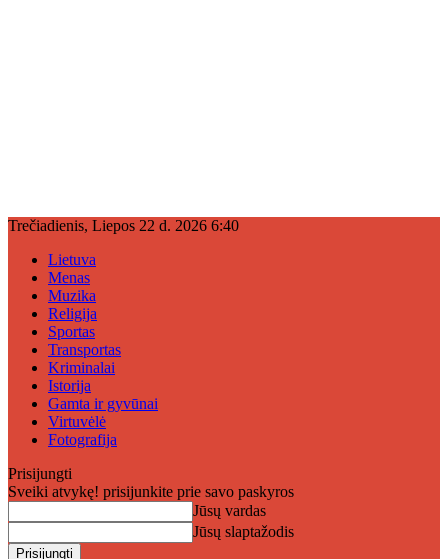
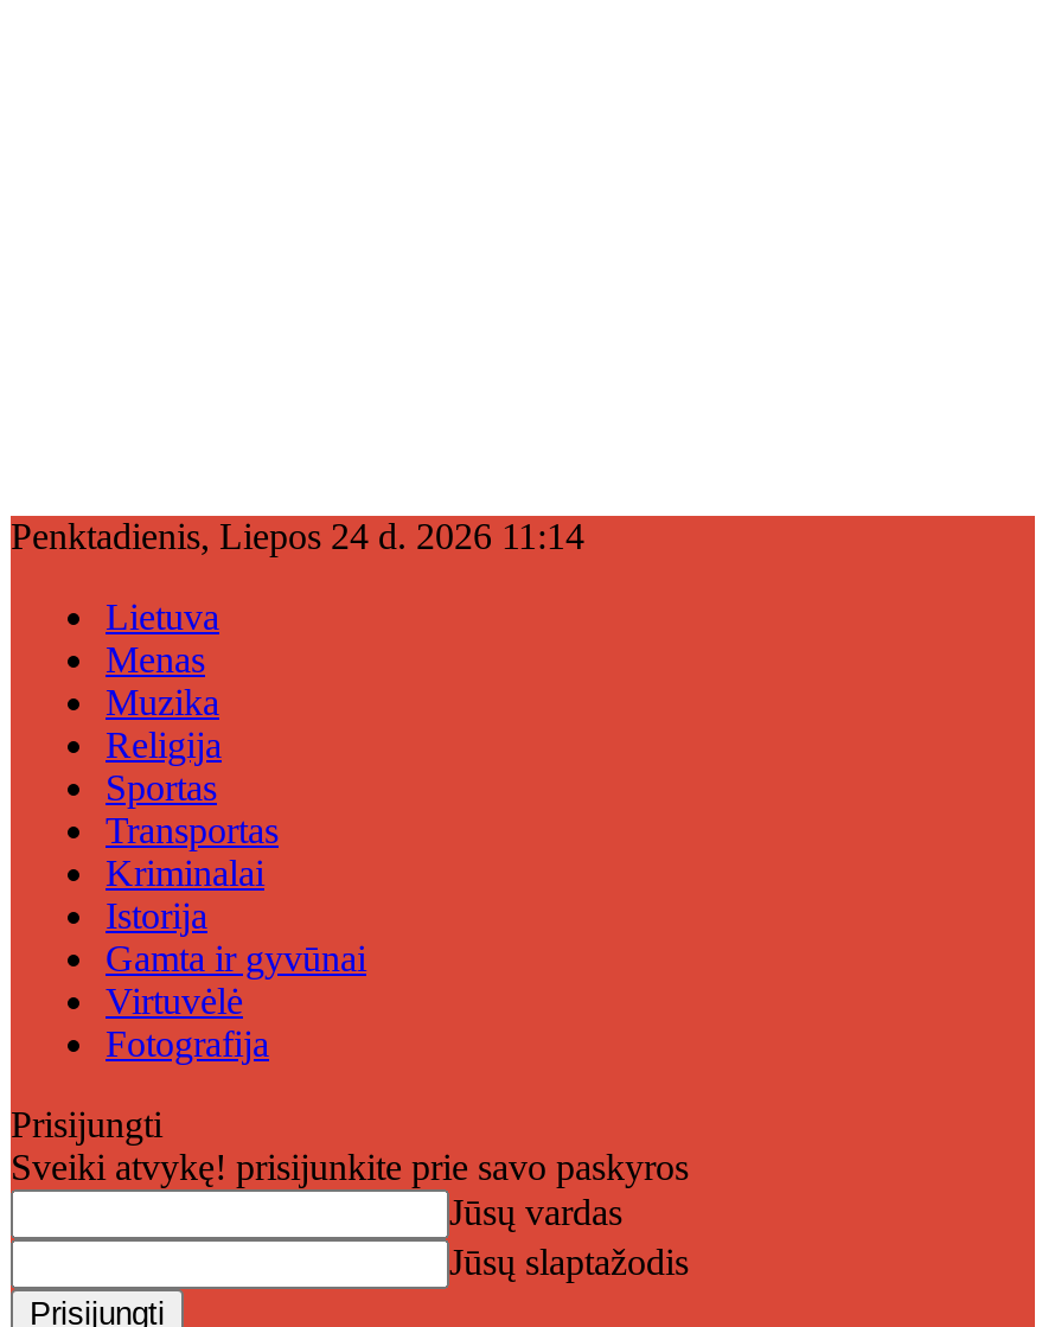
- Trečiadienis, Liepos 22 d. 2026 6:40
+ Penktadienis, Liepos 24 d. 2026 11:14
